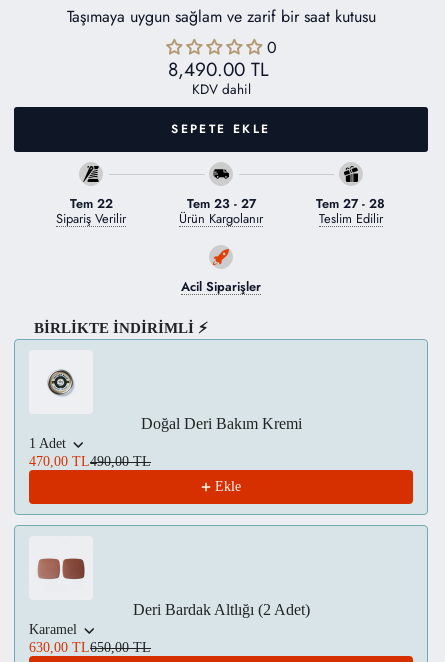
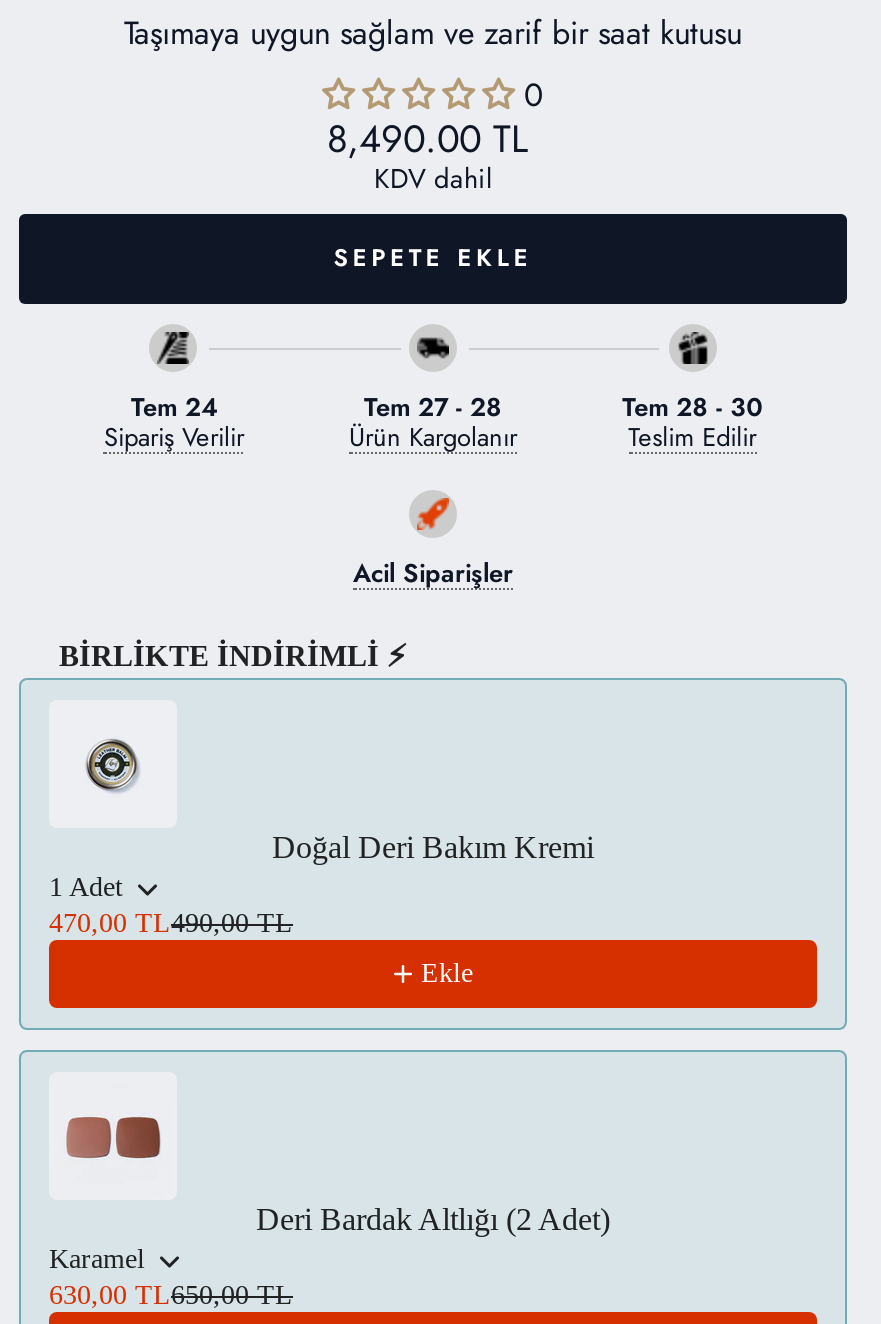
- Tem 22
+ Tem 24

- Tem 23 - 27
+ Tem 27 - 28

- Tem 27 - 28
+ Tem 28 - 30
